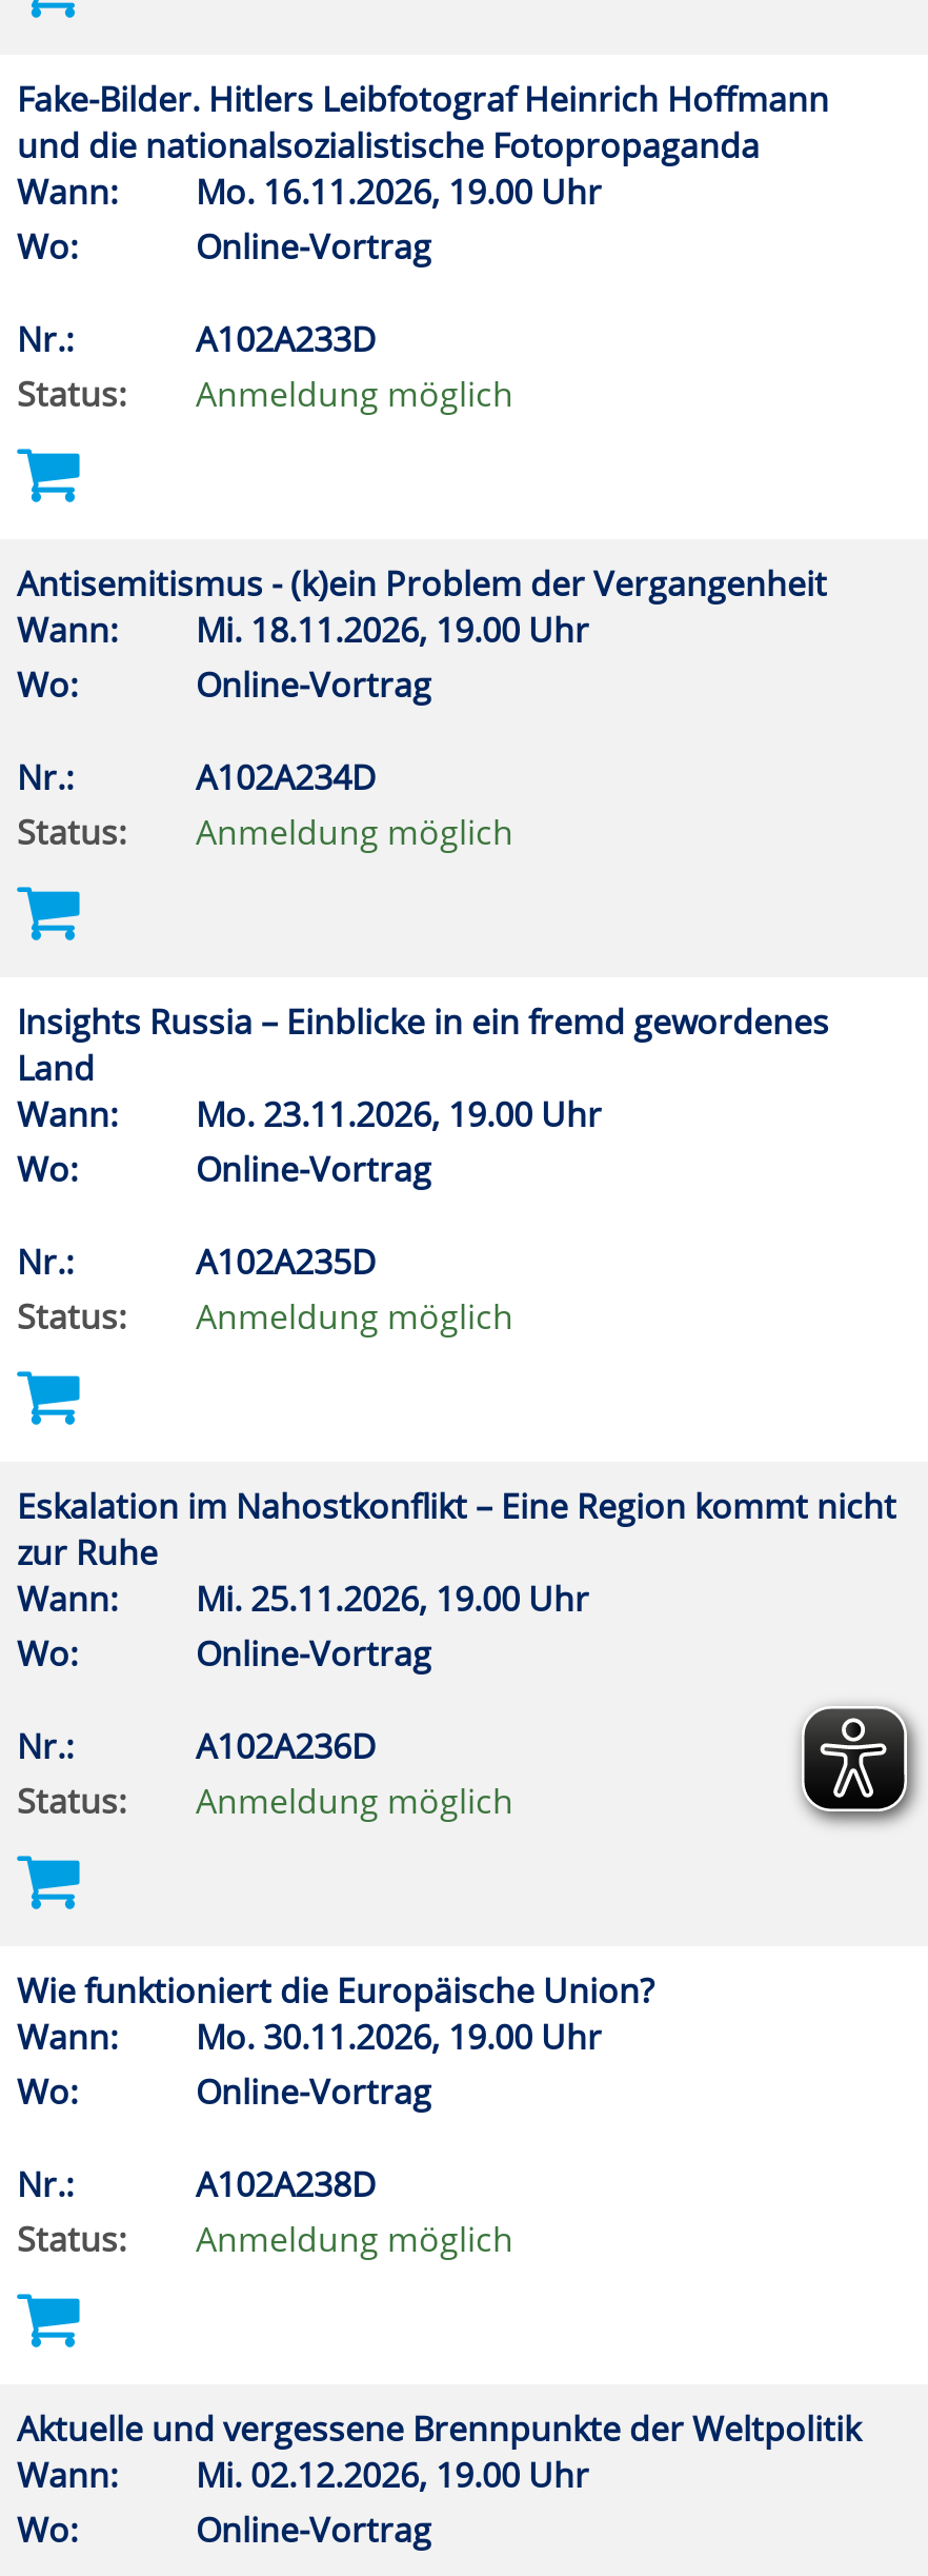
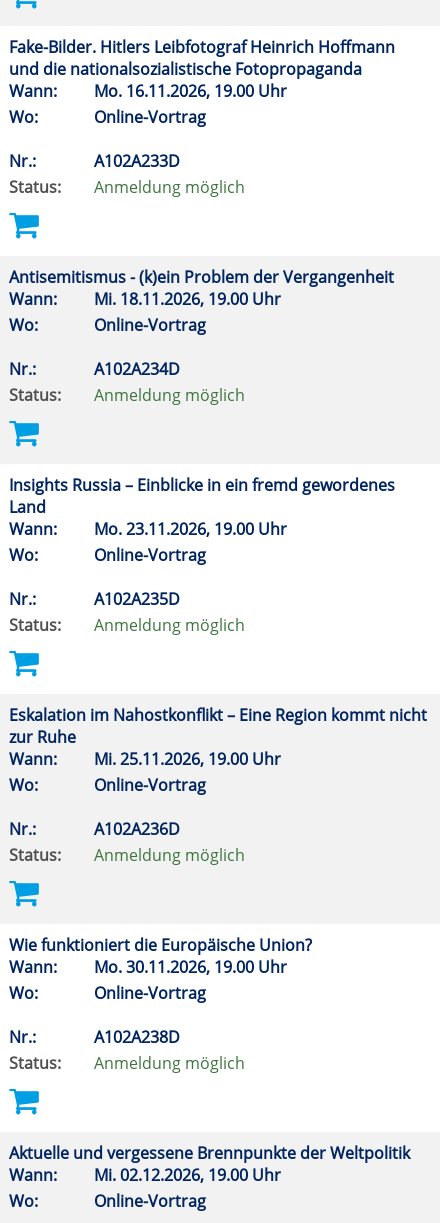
- [image]
